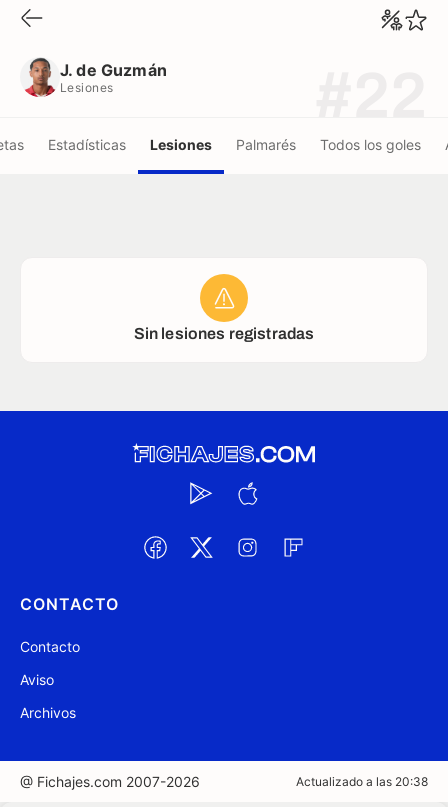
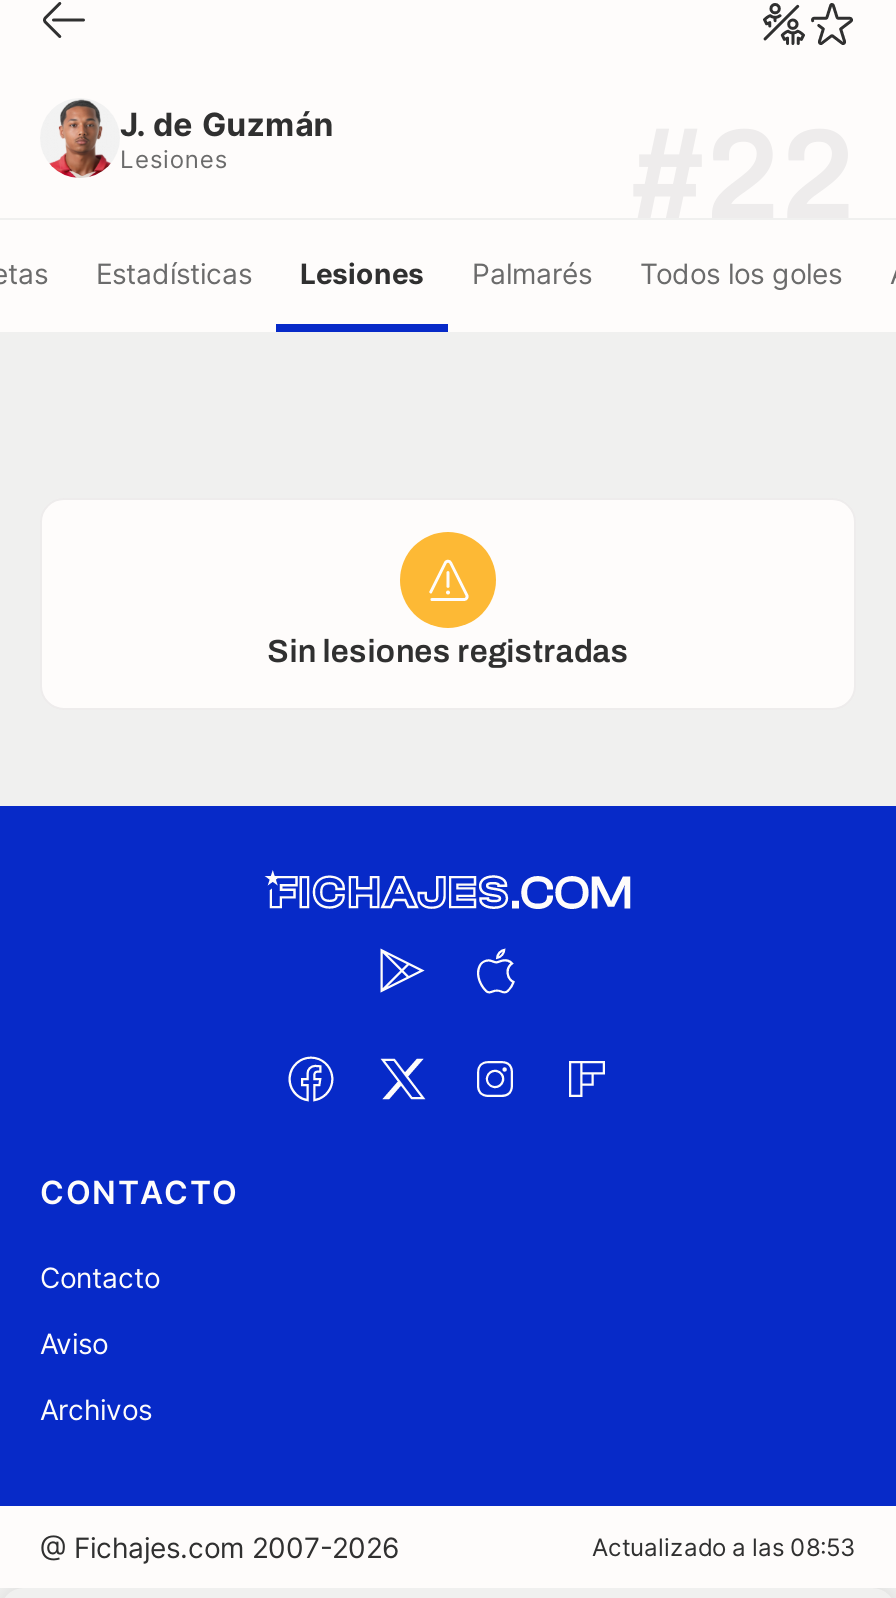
- Actualizado a las 20:38
+ Actualizado a las 08:53
